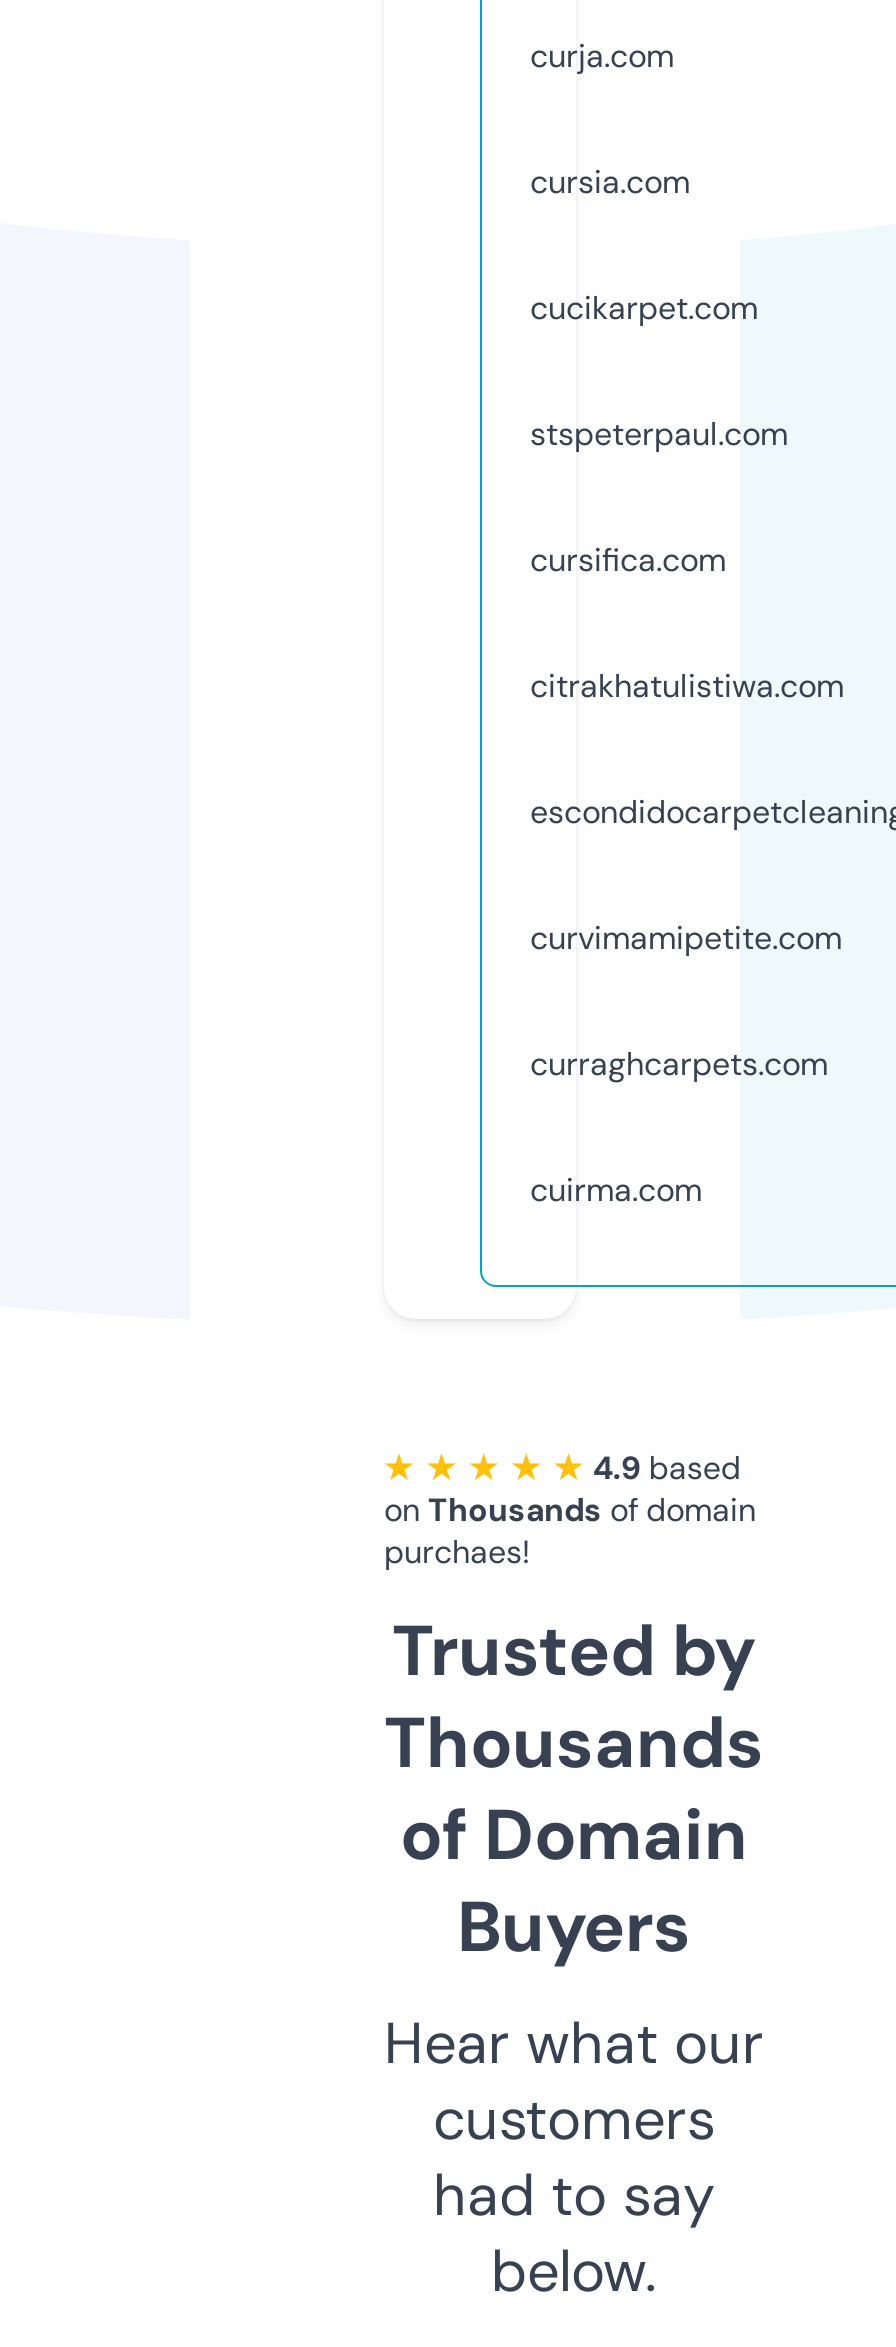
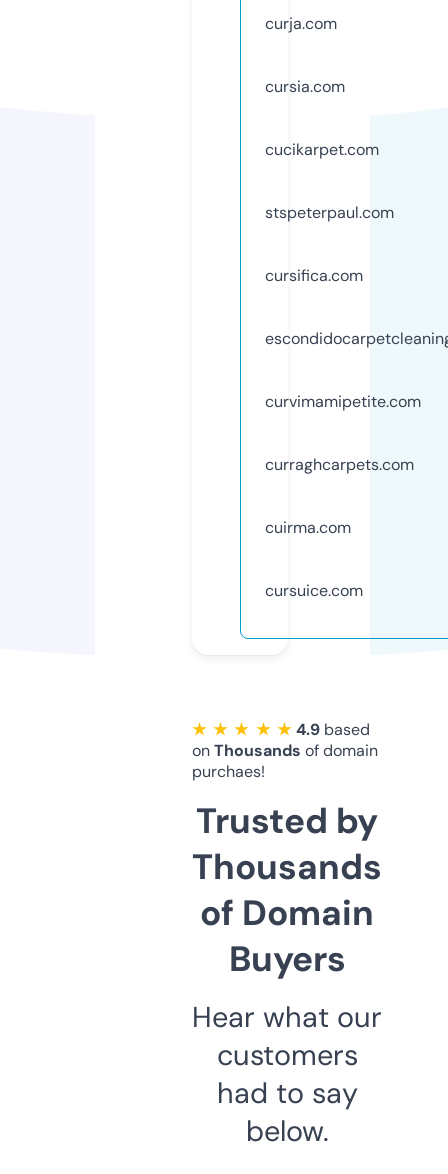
- citrakhatulistiwa.com

moved up: curvimamipetite.com | curraghcarpets.com | cuirma.com

+ cursuice.com
